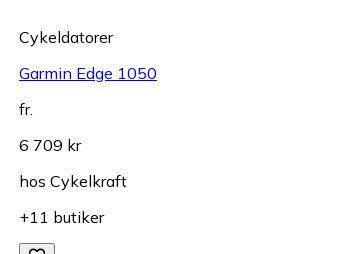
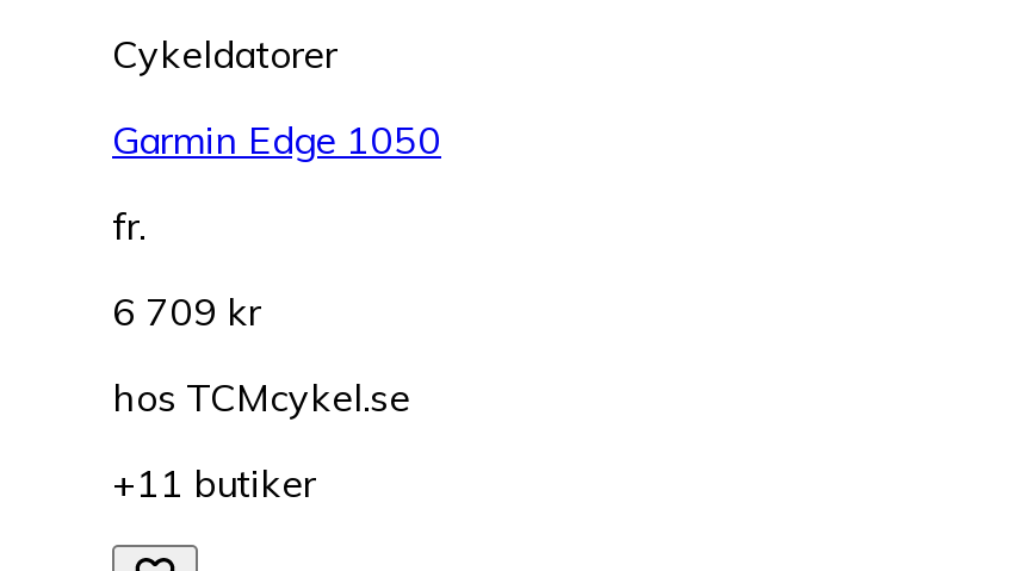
- hos Cykelkraft
+ hos TCMcykel.se
